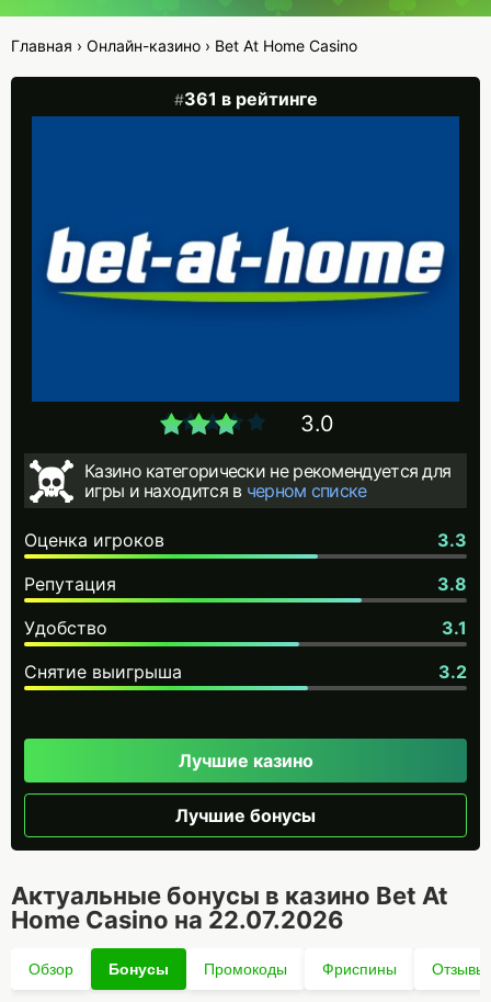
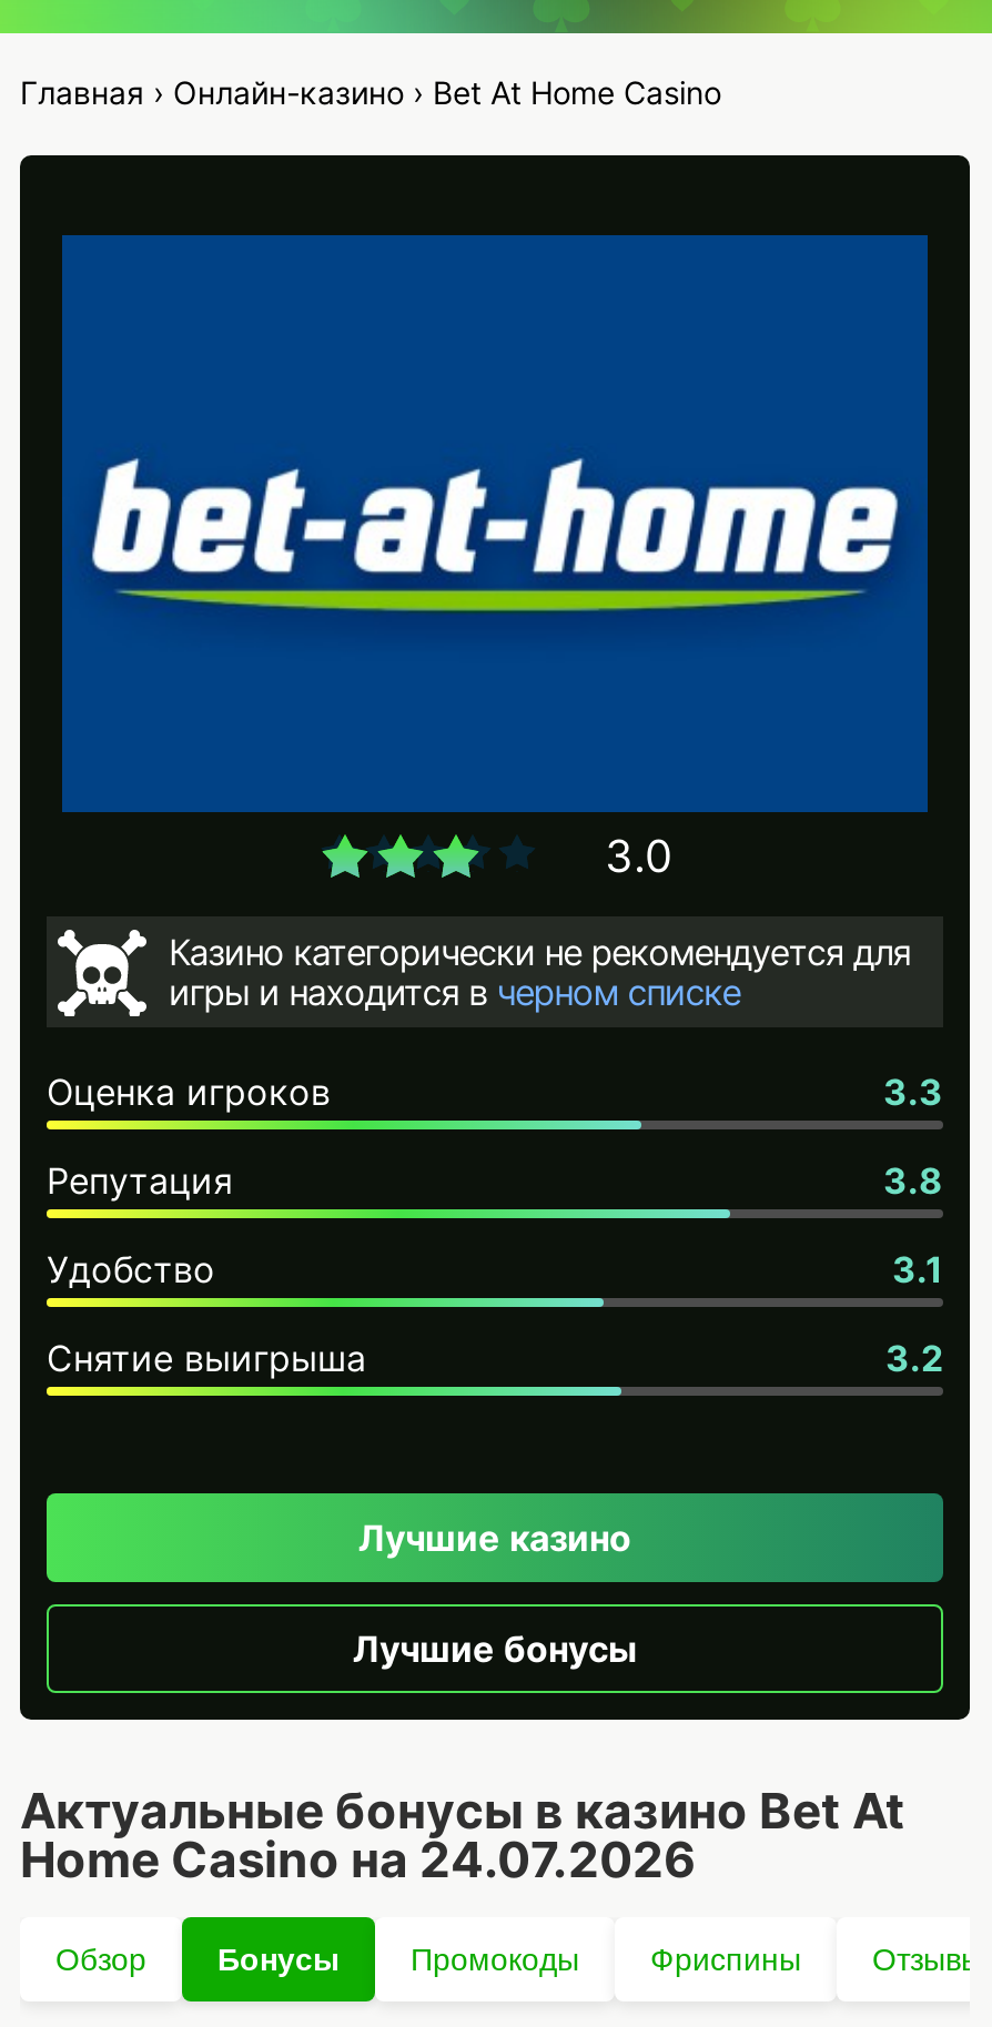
- 361 в рейтинге

- Home Casino на 22.07.2026
+ Home Casino на 24.07.2026
